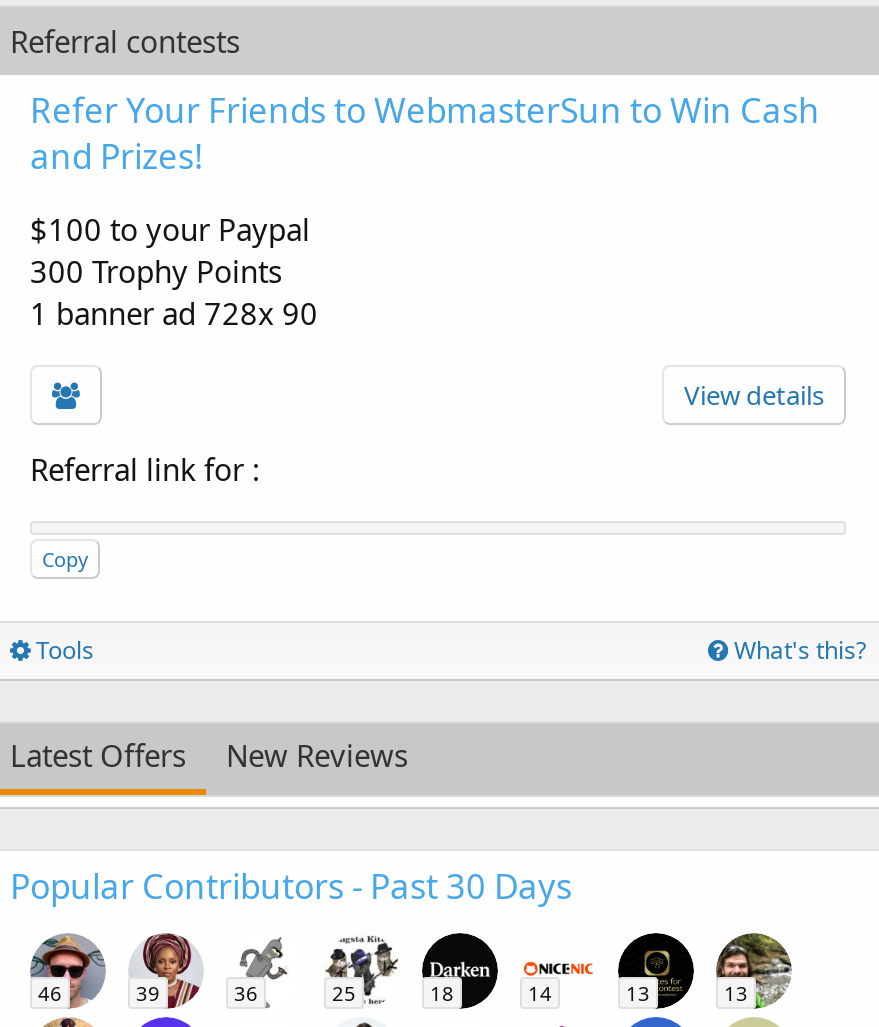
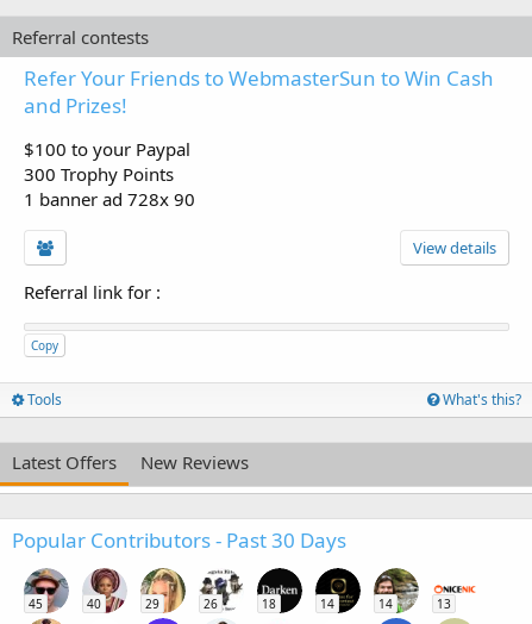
- [image]
- 13
+ [image]
+ 14

- [image]
+ [image]

- 46
+ 45

- 39
+ 40

- 36
+ 29

- 25
+ 26
